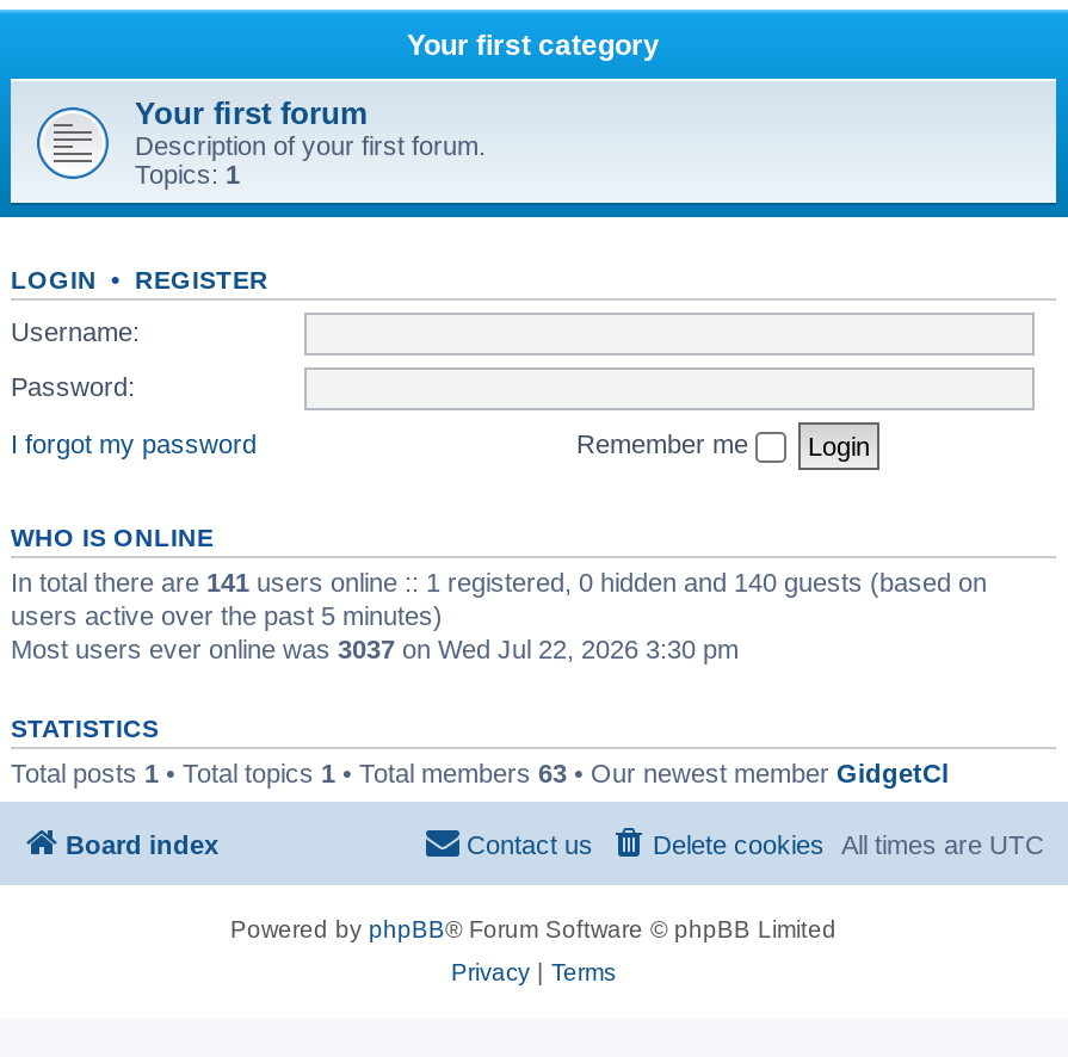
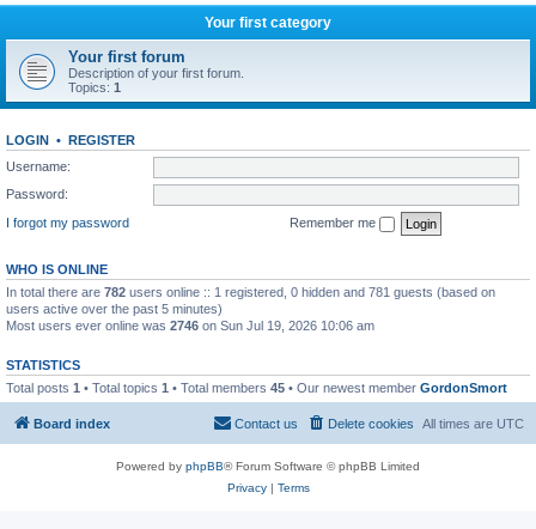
- In total there are 141 users online :: 1 registered, 0 hidden and 140 guests (based on
+ In total there are 782 users online :: 1 registered, 0 hidden and 781 guests (based on

- Most users ever online was 3037 on Wed Jul 22, 2026 3:30 pm
+ Most users ever online was 2746 on Sun Jul 19, 2026 10:06 am

- Total posts 1 • Total topics 1 • Total members 63 • Our newest member GidgetCl
+ Total posts 1 • Total topics 1 • Total members 45 • Our newest member GordonSmort
